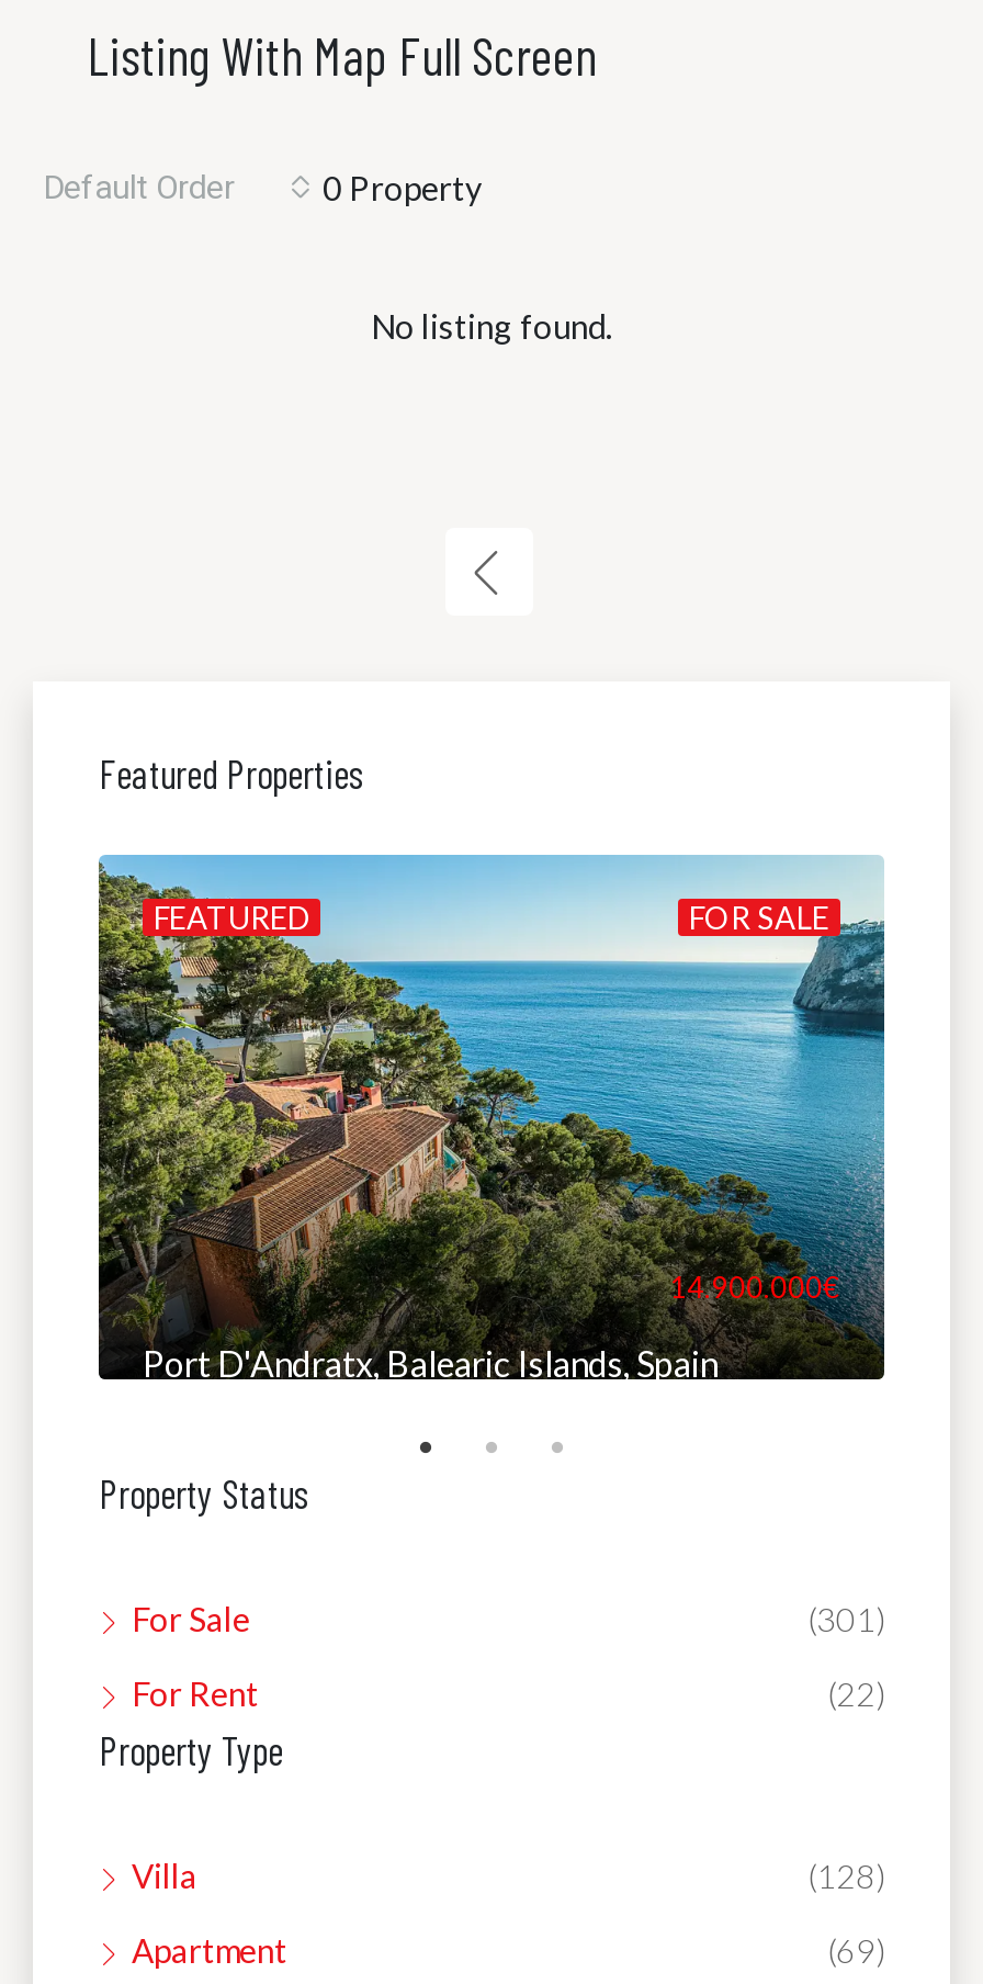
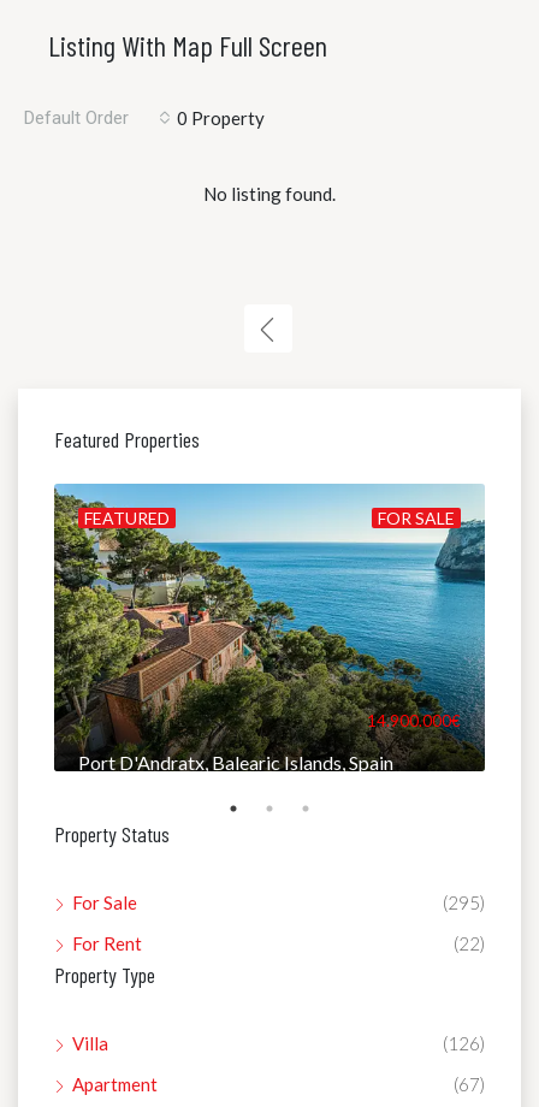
- (301)
+ (295)

- (128)
+ (126)

- (69)
+ (67)
